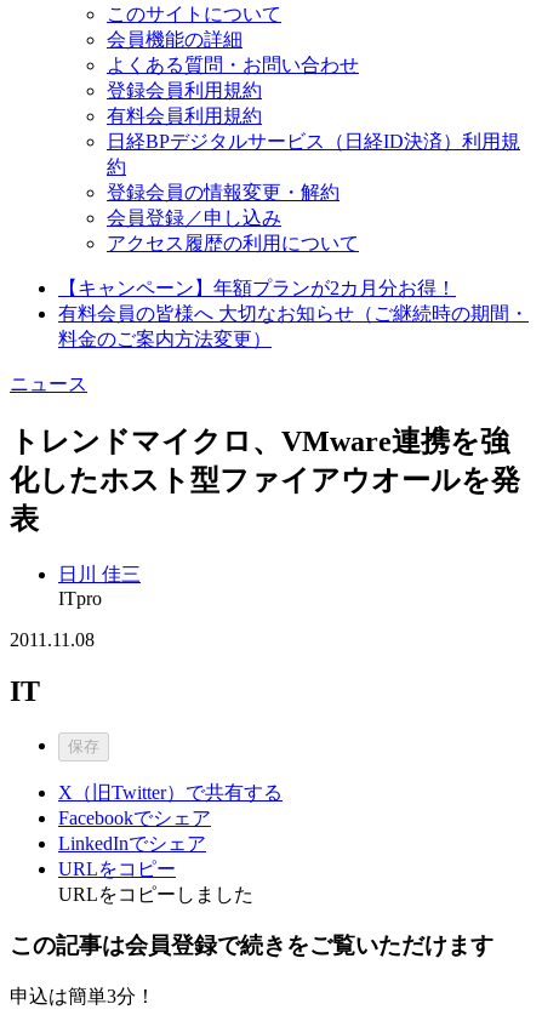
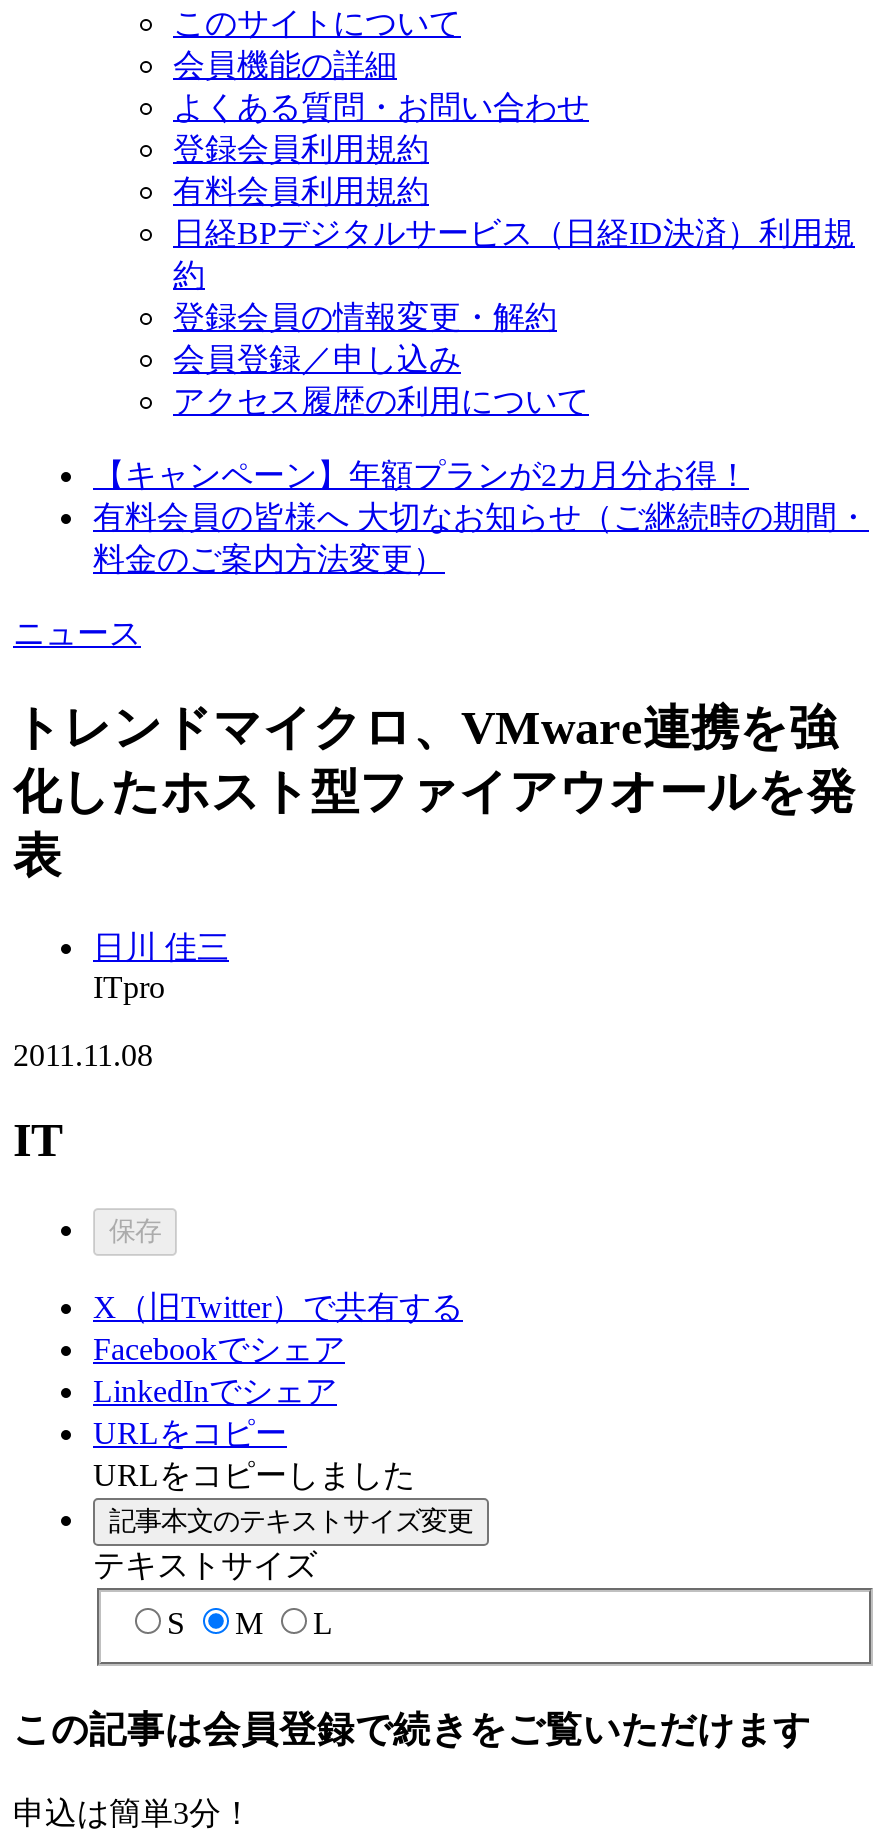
+ 記事本文のテキストサイズ変更
+ テキストサイズ
+ S
+ M
+ L
